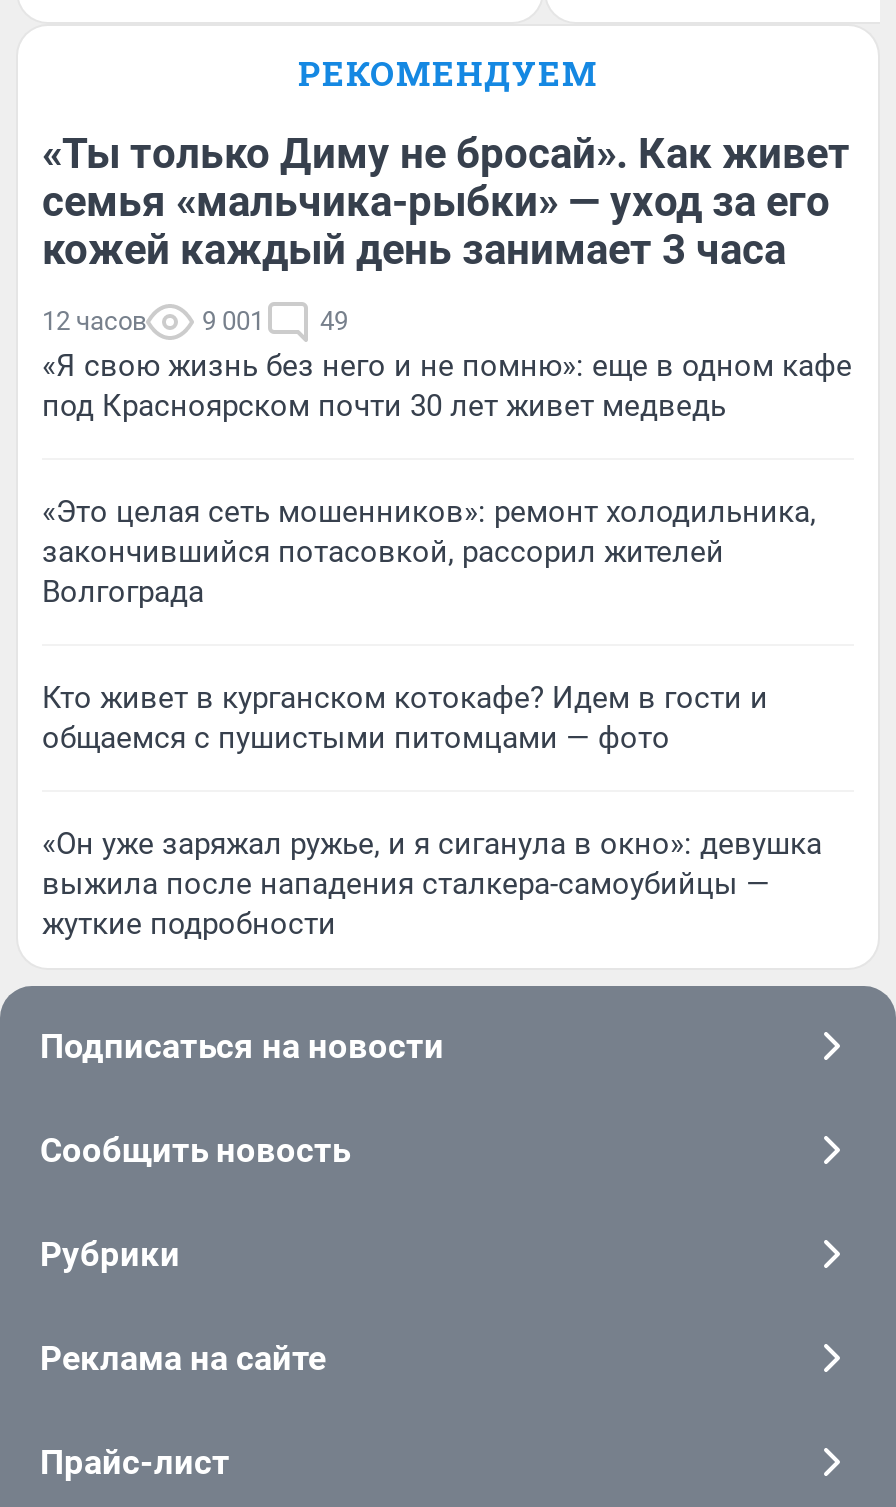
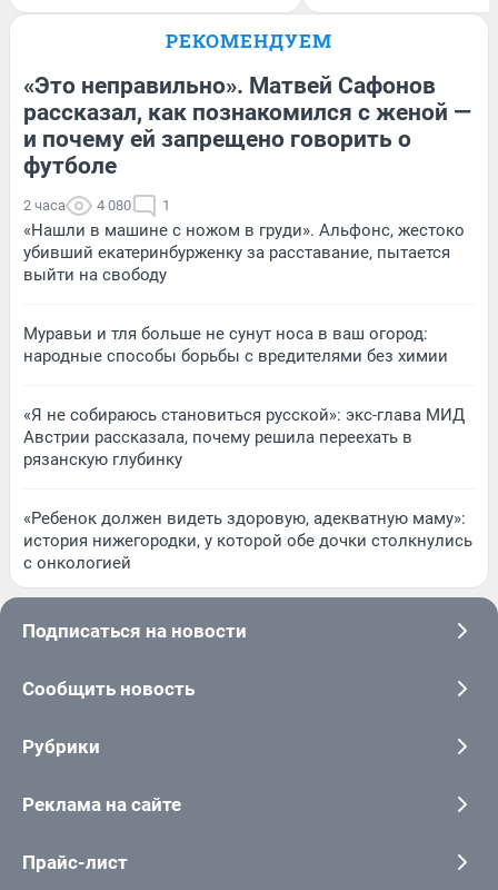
- «Ты только Диму не бросай». Как живет
- семья «мальчика-рыбки» — уход за его
- кожей каждый день занимает 3 часа
+ «Это неправильно». Матвей Сафонов
+ рассказал, как познакомился с женой —
+ и почему ей запрещено говорить о
+ футболе

- 12 часов
- 9 001
- 49
- «Я свою жизнь без него и не помню»: еще в одном кафе
- под Красноярском почти 30 лет живет медведь
+ 2 часа
+ 4 080
+ 1
+ «Нашли в машине с ножом в груди». Альфонс, жестоко
+ убивший екатеринбурженку за расставание, пытается
+ выйти на свободу

- «Это целая сеть мошенников»: ремонт холодильника,
- закончившийся потасовкой, рассорил жителей
- Волгограда
+ Муравьи и тля больше не сунут носа в ваш огород:
+ народные способы борьбы с вредителями без химии

- Кто живет в курганском котокафе? Идем в гости и
- общаемся с пушистыми питомцами — фото
+ «Я не собираюсь становиться русской»: экс-глава МИД
+ Австрии рассказала, почему решила переехать в
+ рязанскую глубинку

- «Он уже заряжал ружье, и я сиганула в окно»: девушка
- выжила после нападения сталкера-самоубийцы —
- жуткие подробности
+ «Ребенок должен видеть здоровую, адекватную маму»:
+ история нижегородки, у которой обе дочки столкнулись
+ с онкологией
